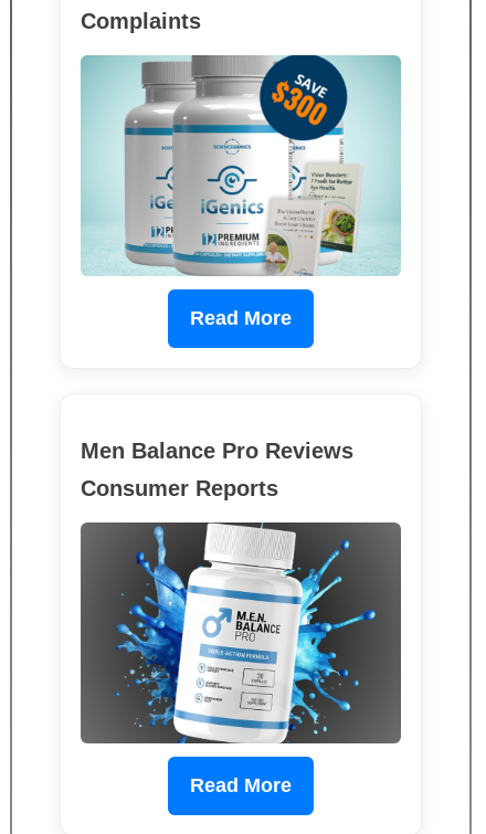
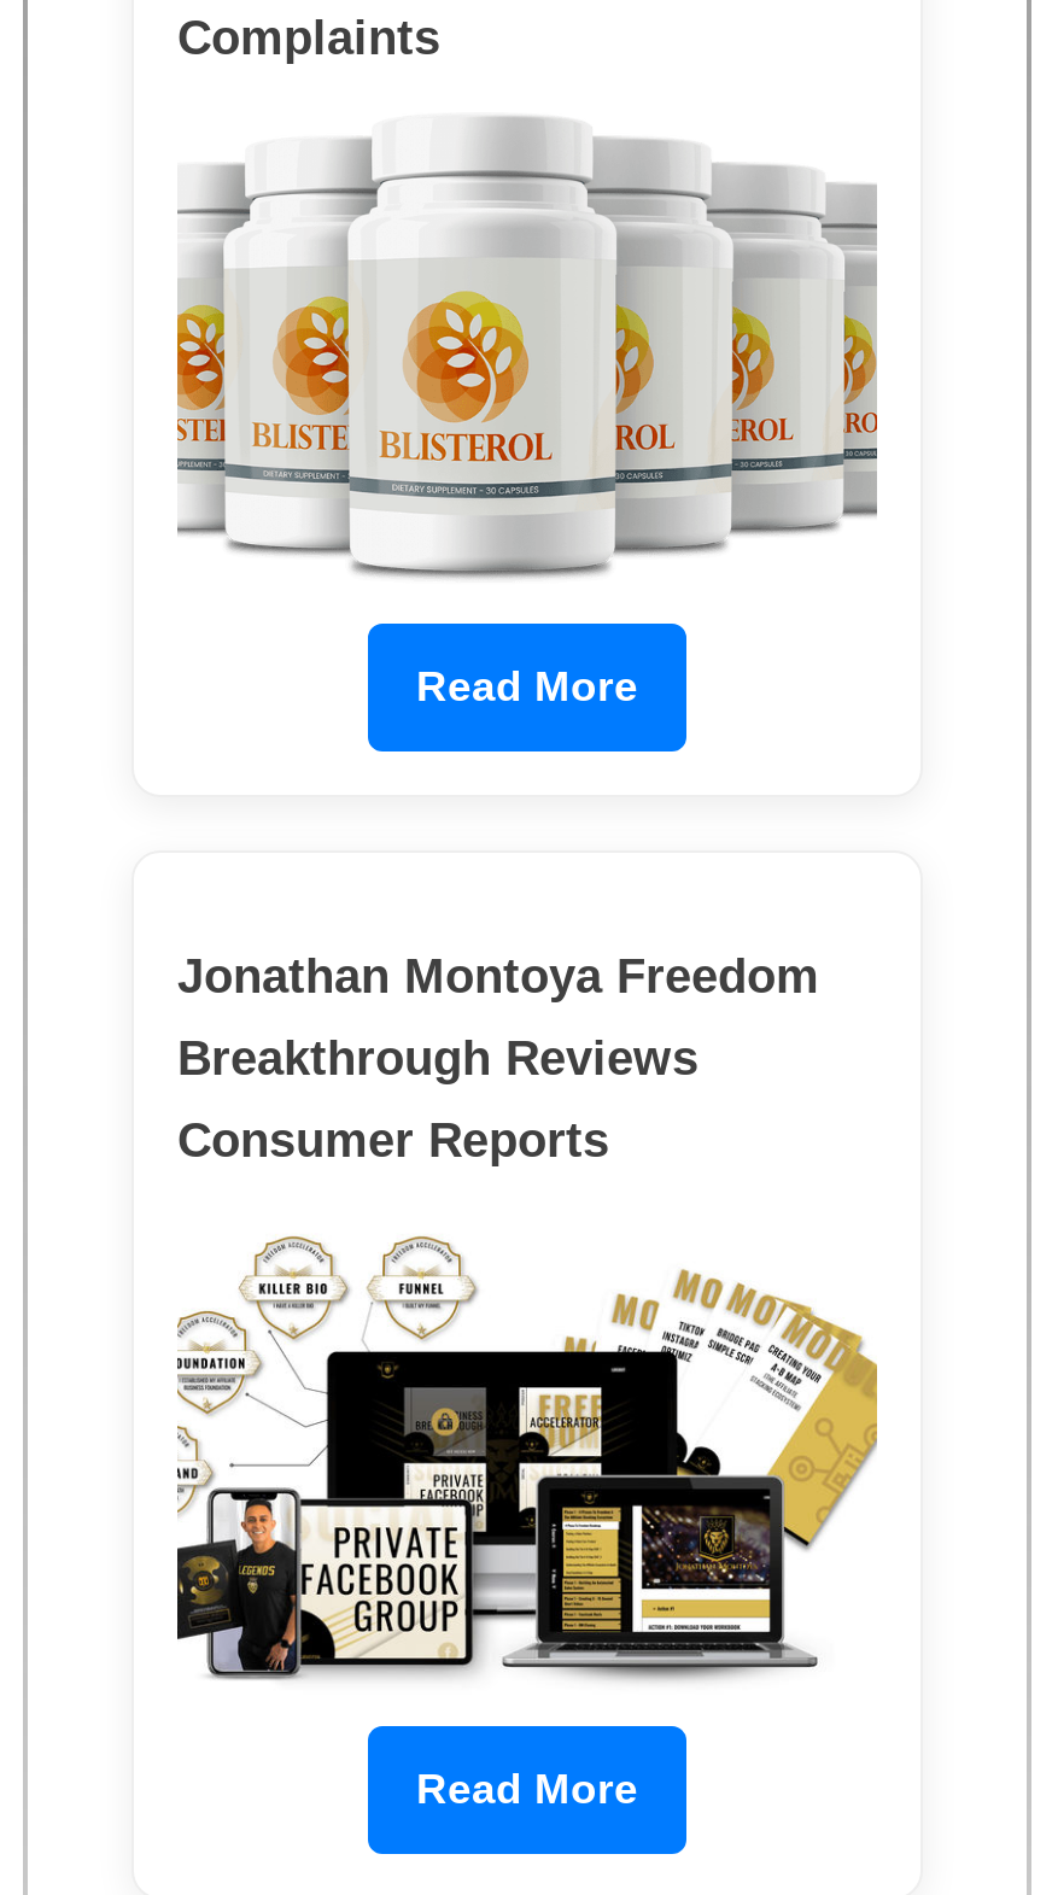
- [image]
+ [image]

- Men Balance Pro Reviews
+ Jonathan Montoya Freedom
+ Breakthrough Reviews

- [image]
+ [image]
